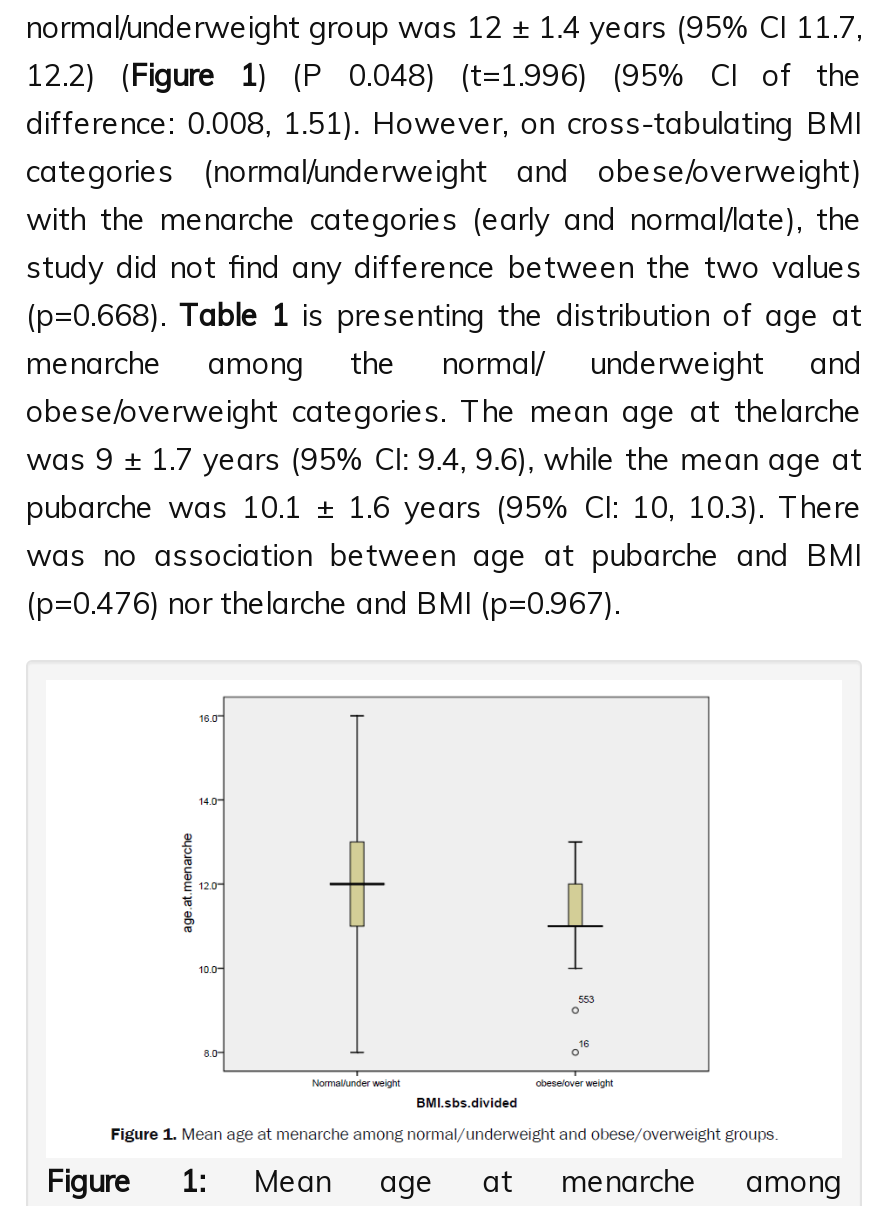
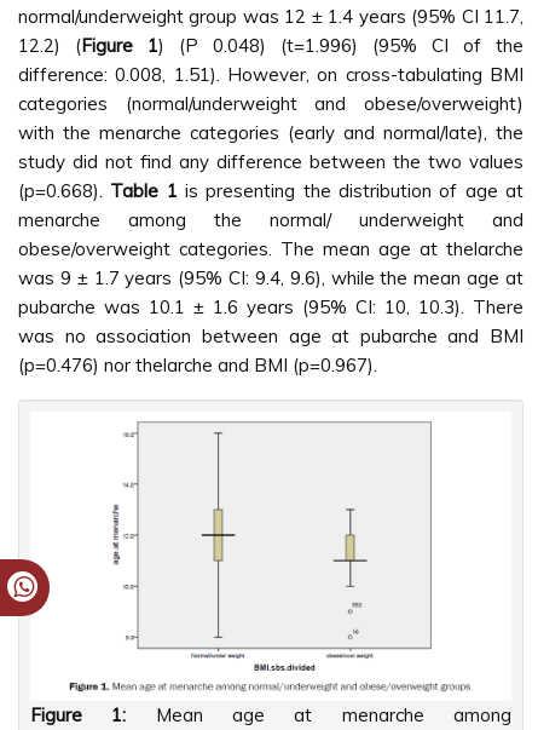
+ [image]
